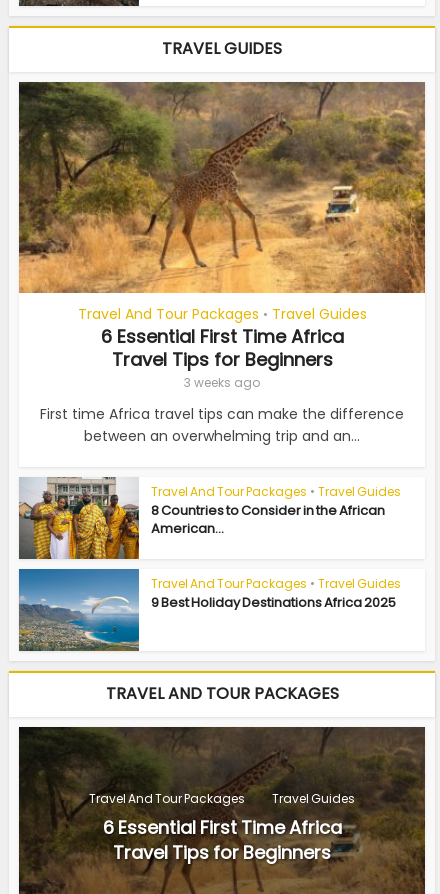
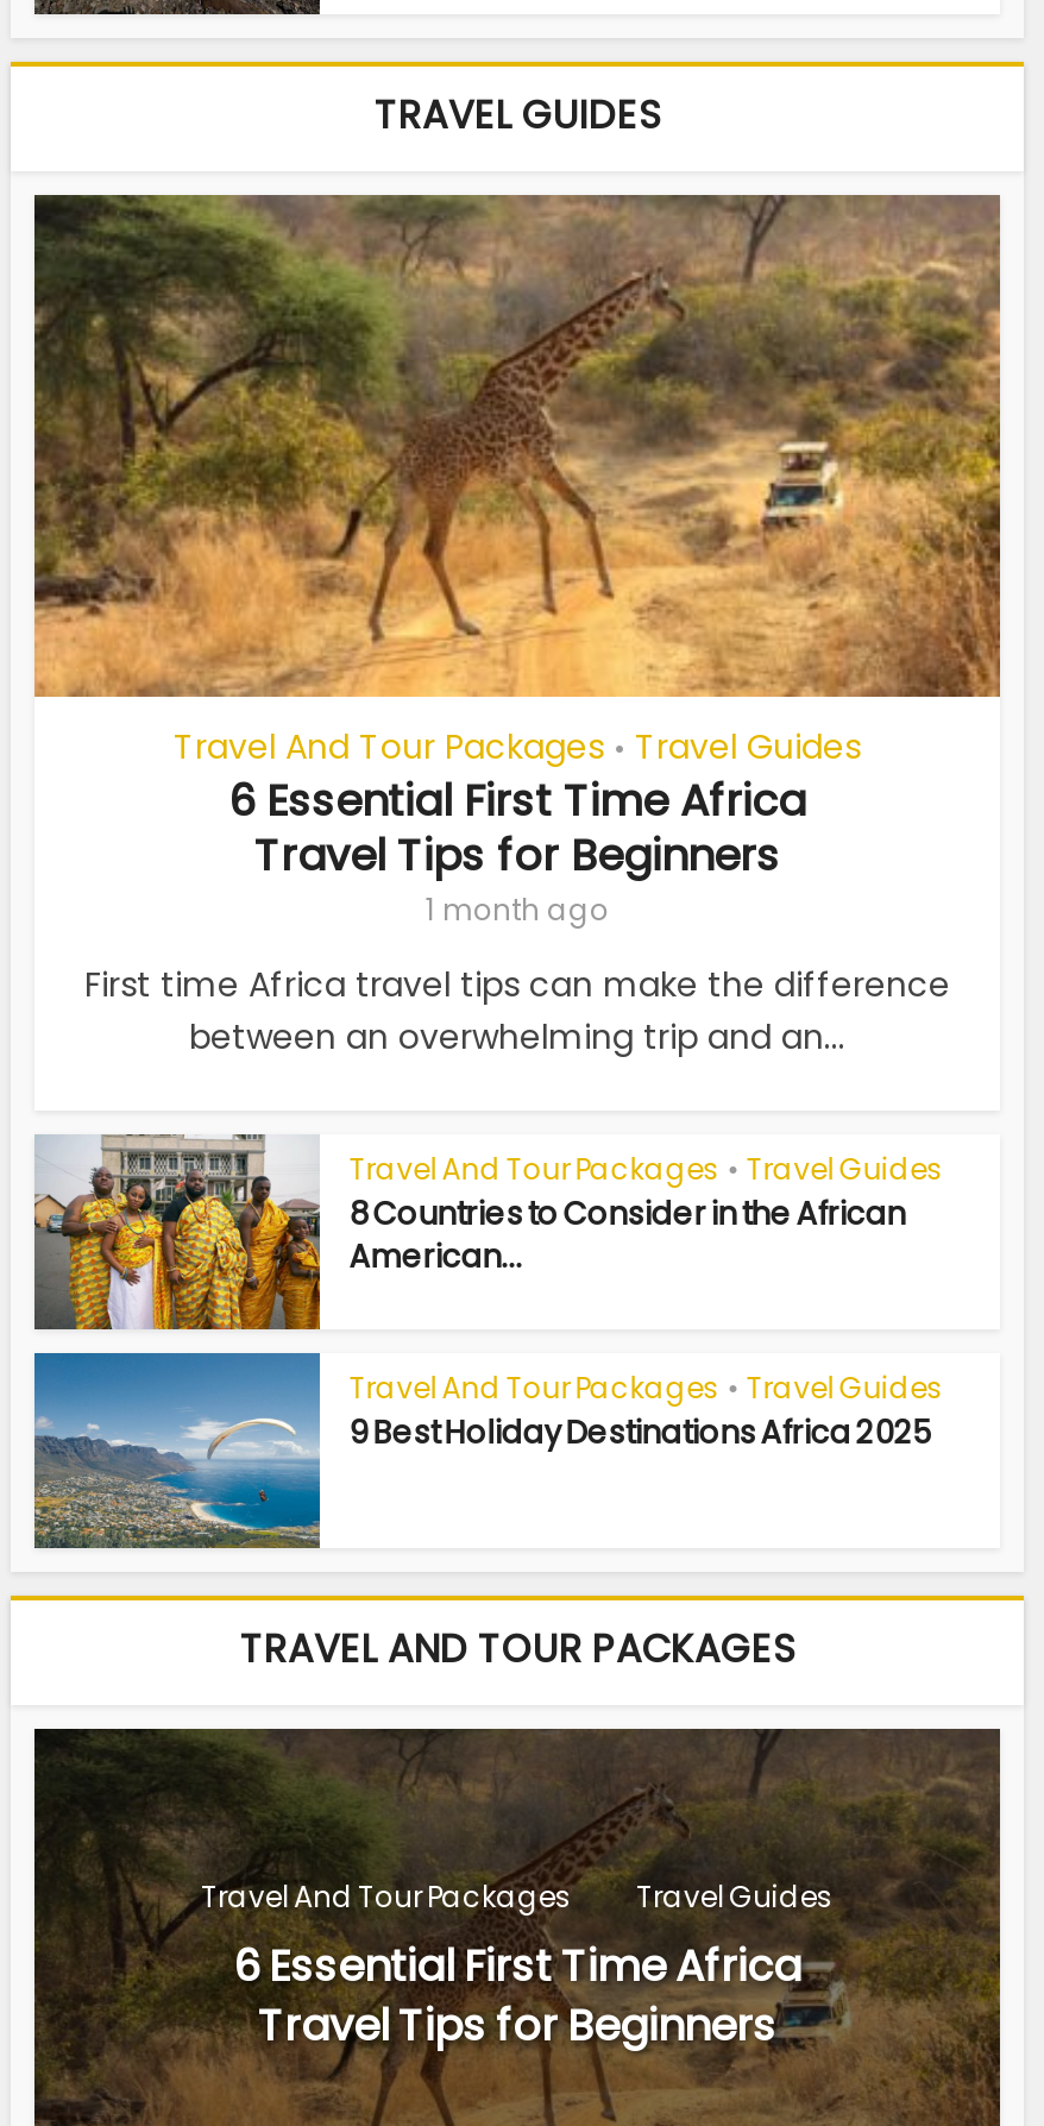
- 3 weeks ago
+ 1 month ago
